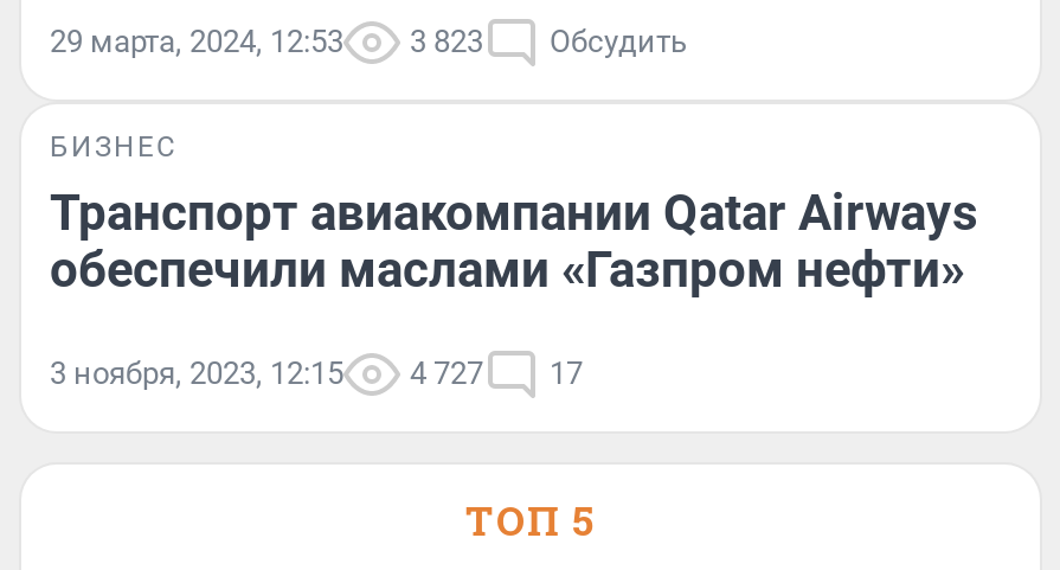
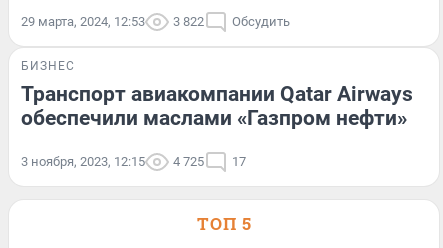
- 29 марта, 2024, 12:53 3 823 Обсудить
+ 29 марта, 2024, 12:53 3 822 Обсудить

- 4 727
+ 4 725
